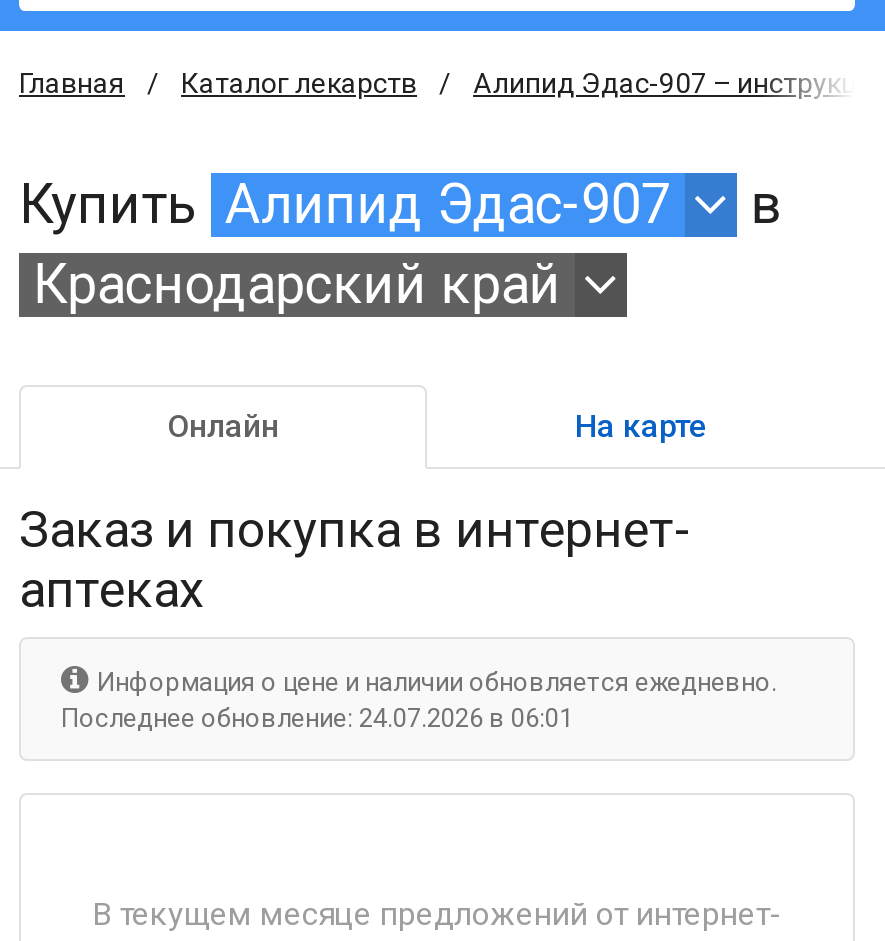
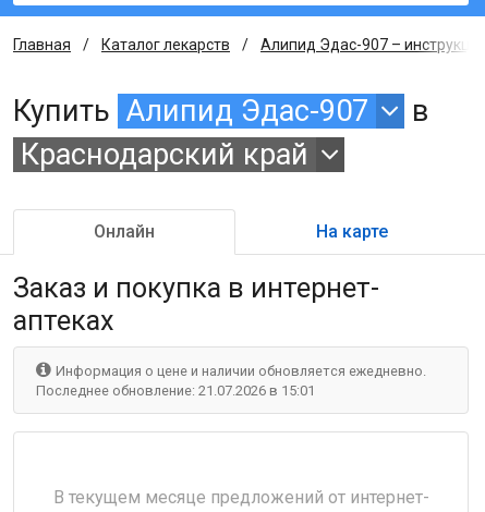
- Последнее обновление: 24.07.2026 в 06:01
+ Последнее обновление: 21.07.2026 в 15:01
